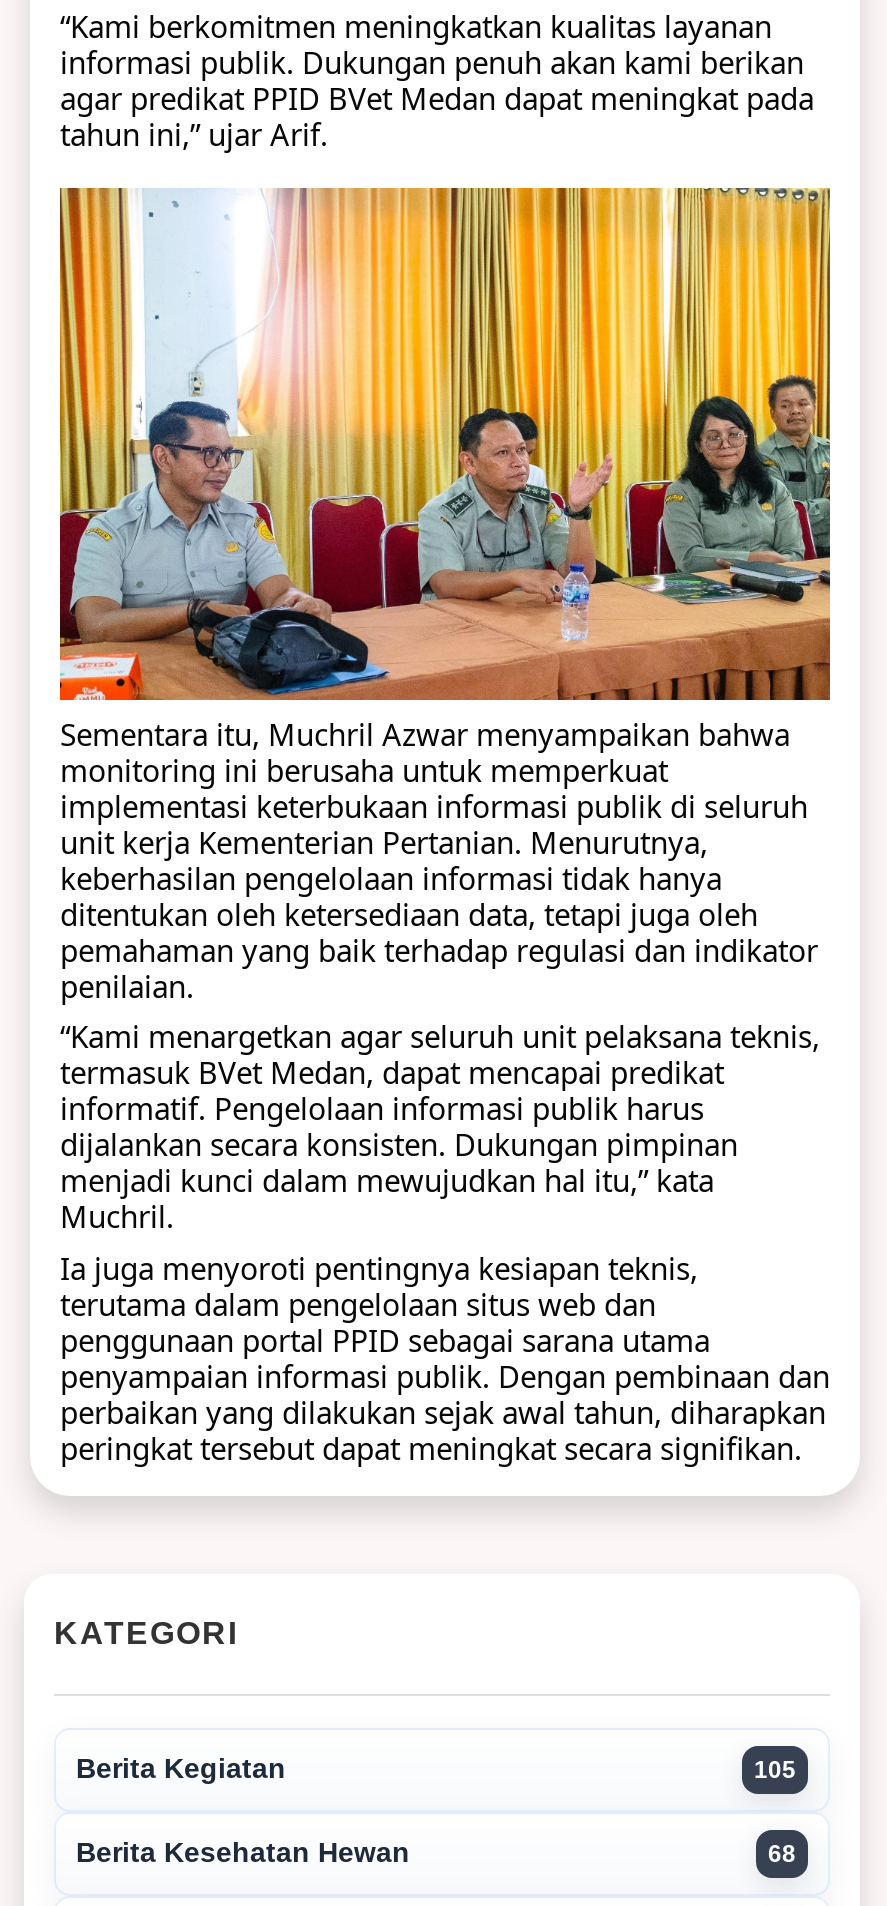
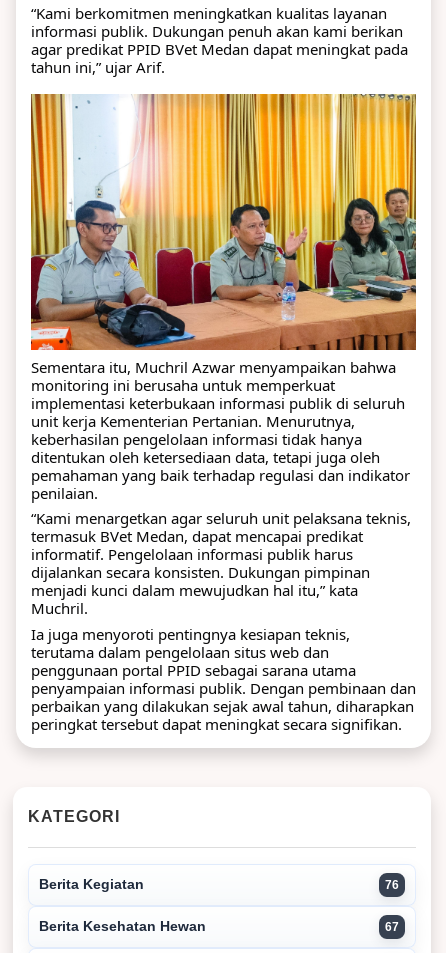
- 105
+ 76

- 68
+ 67
